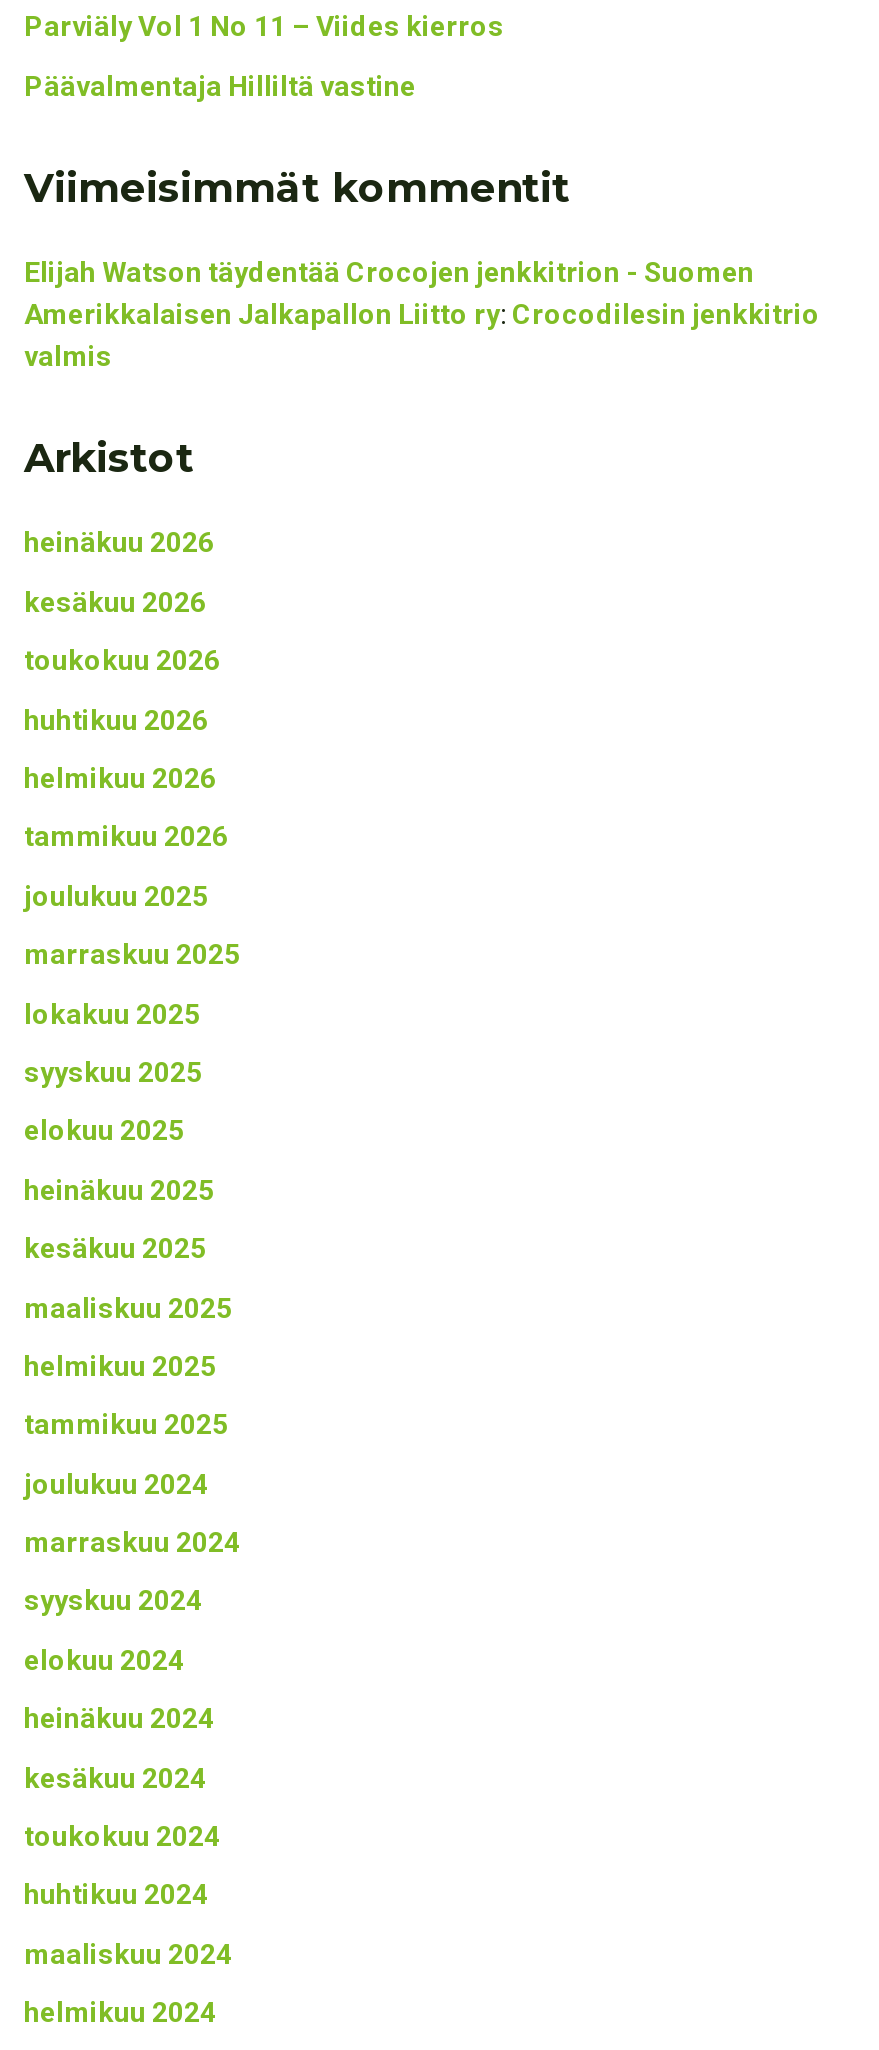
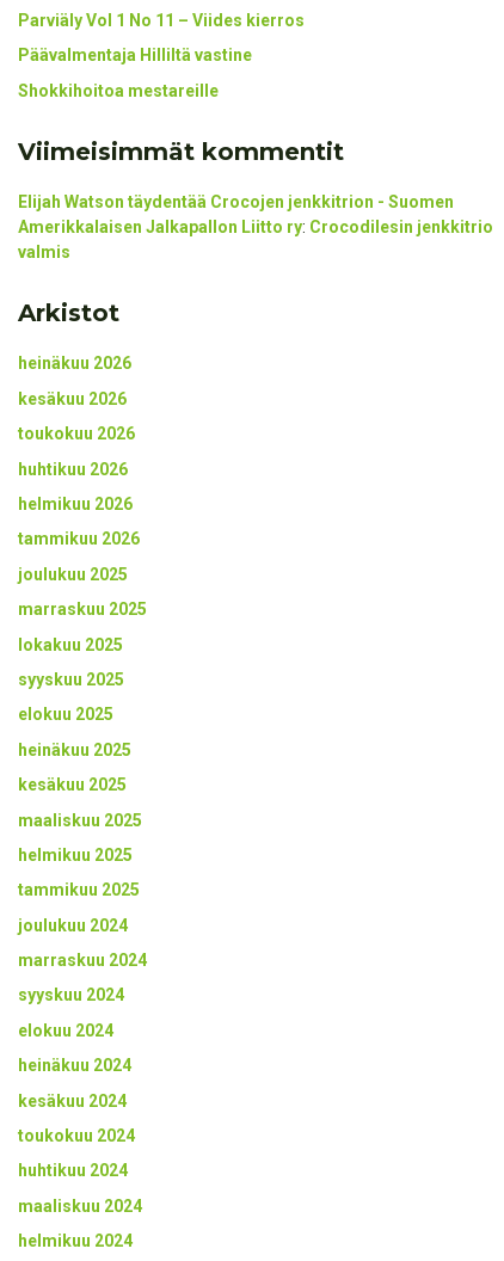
+ Shokkihoitoa mestareille
